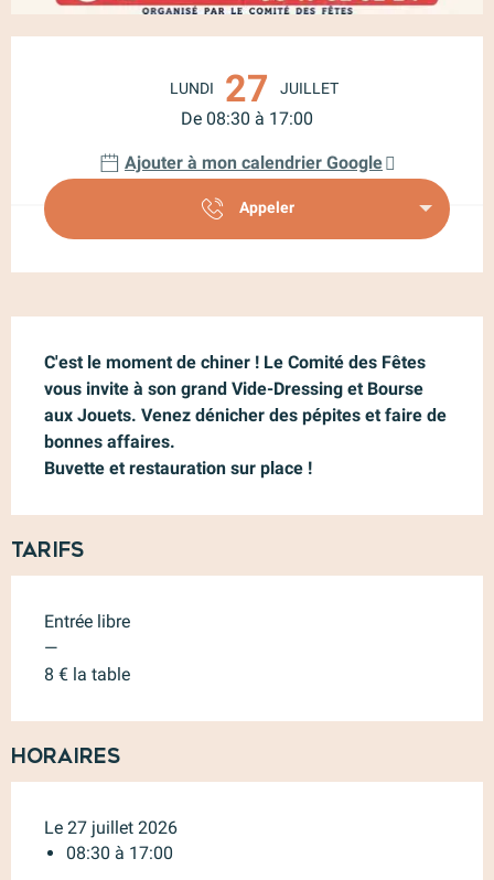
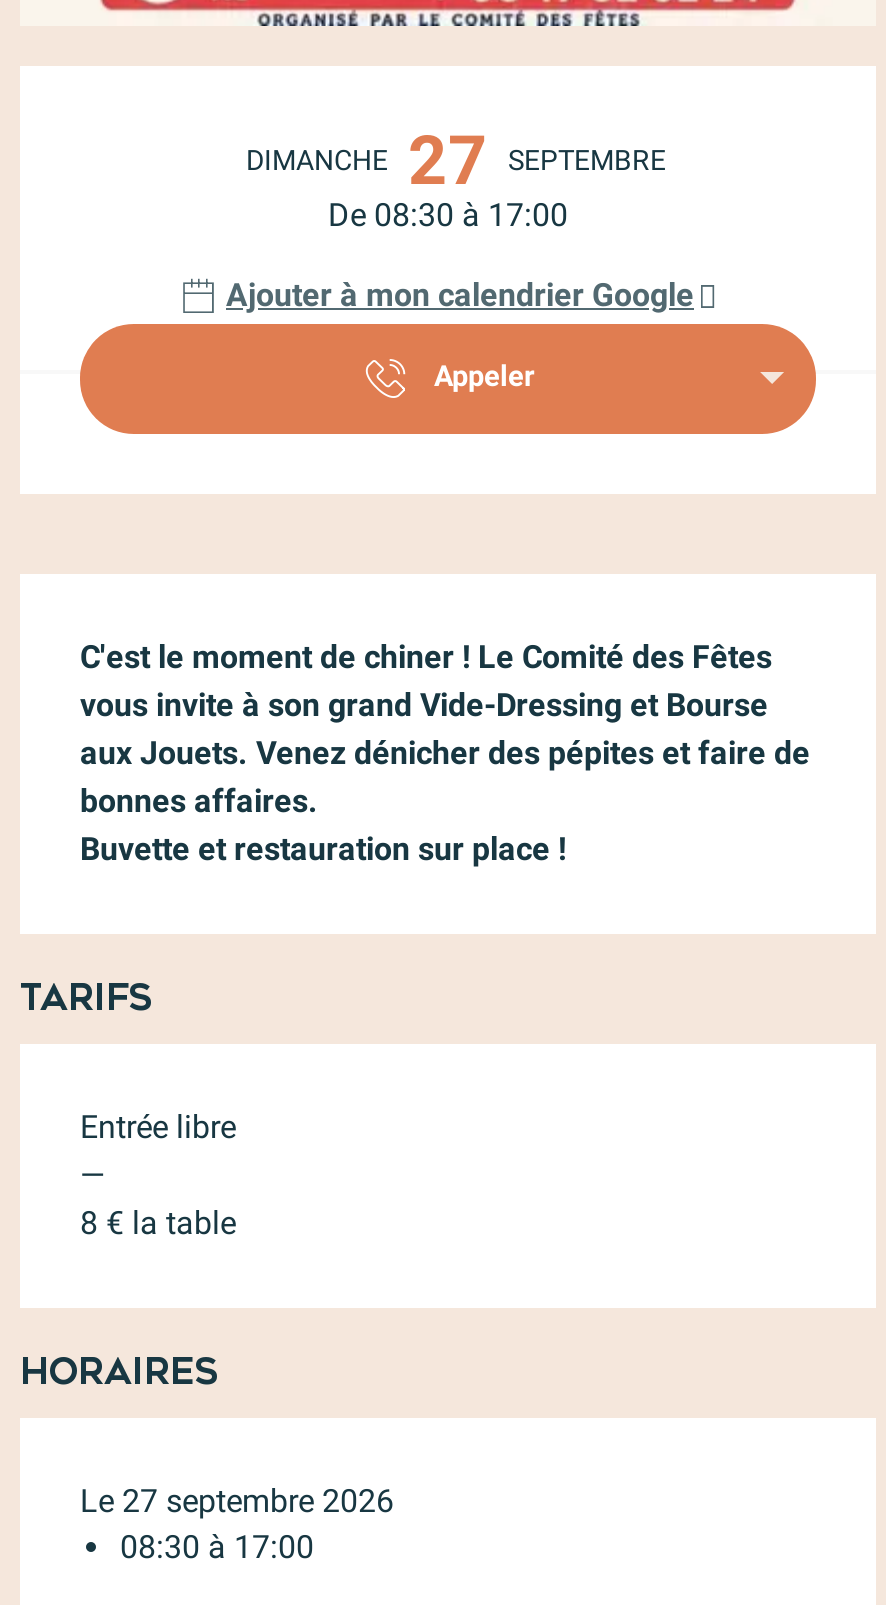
- LUNDI
+ DIMANCHE

- JUILLET
+ SEPTEMBRE

- Le 27 juillet 2026
+ Le 27 septembre 2026
